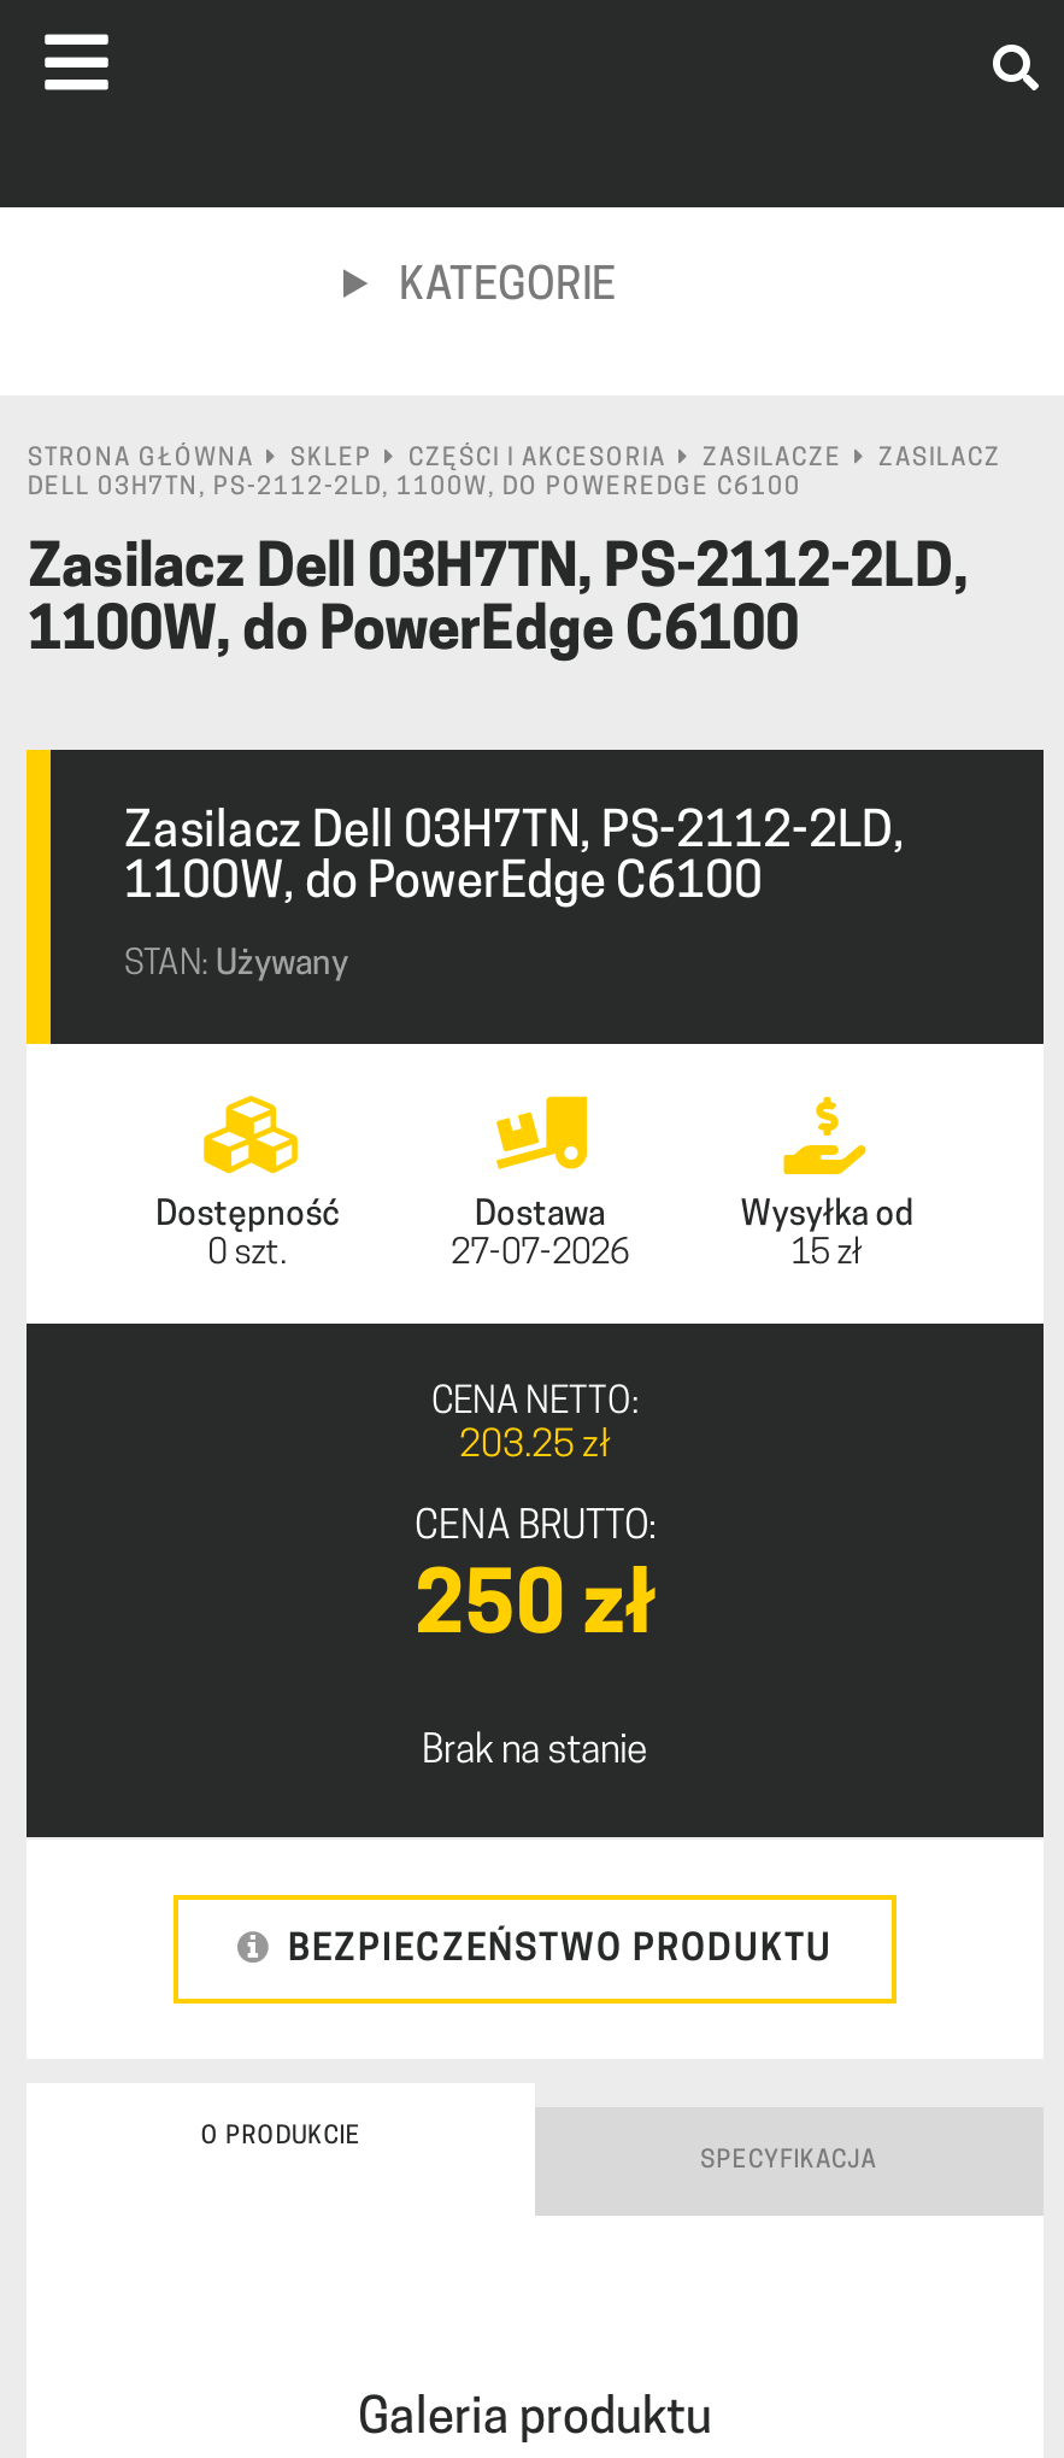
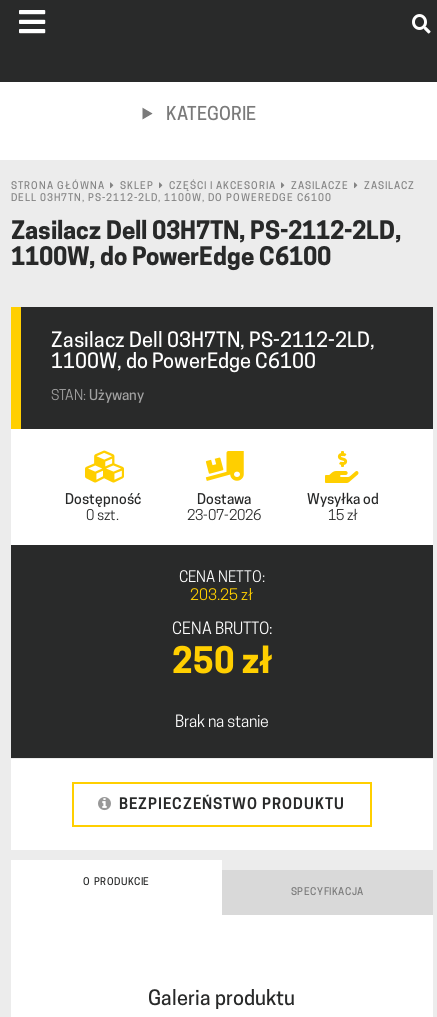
- 27-07-2026
+ 23-07-2026
